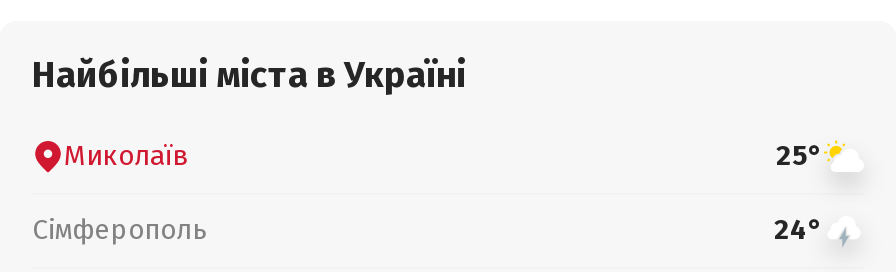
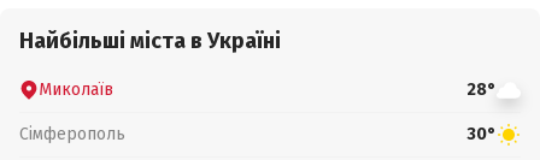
- 25°
+ 28°

- 24°
+ 30°
